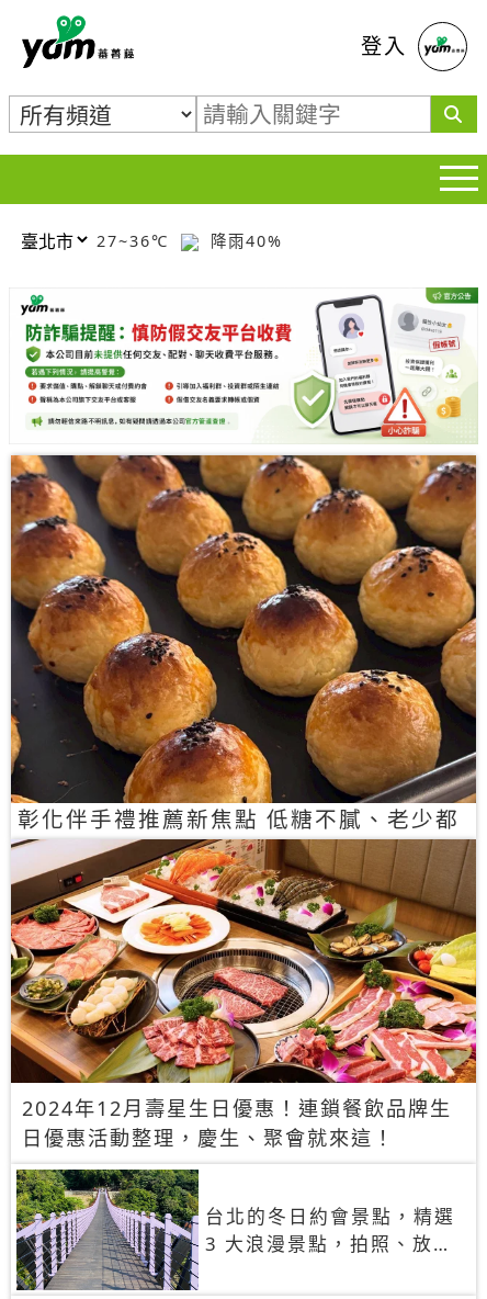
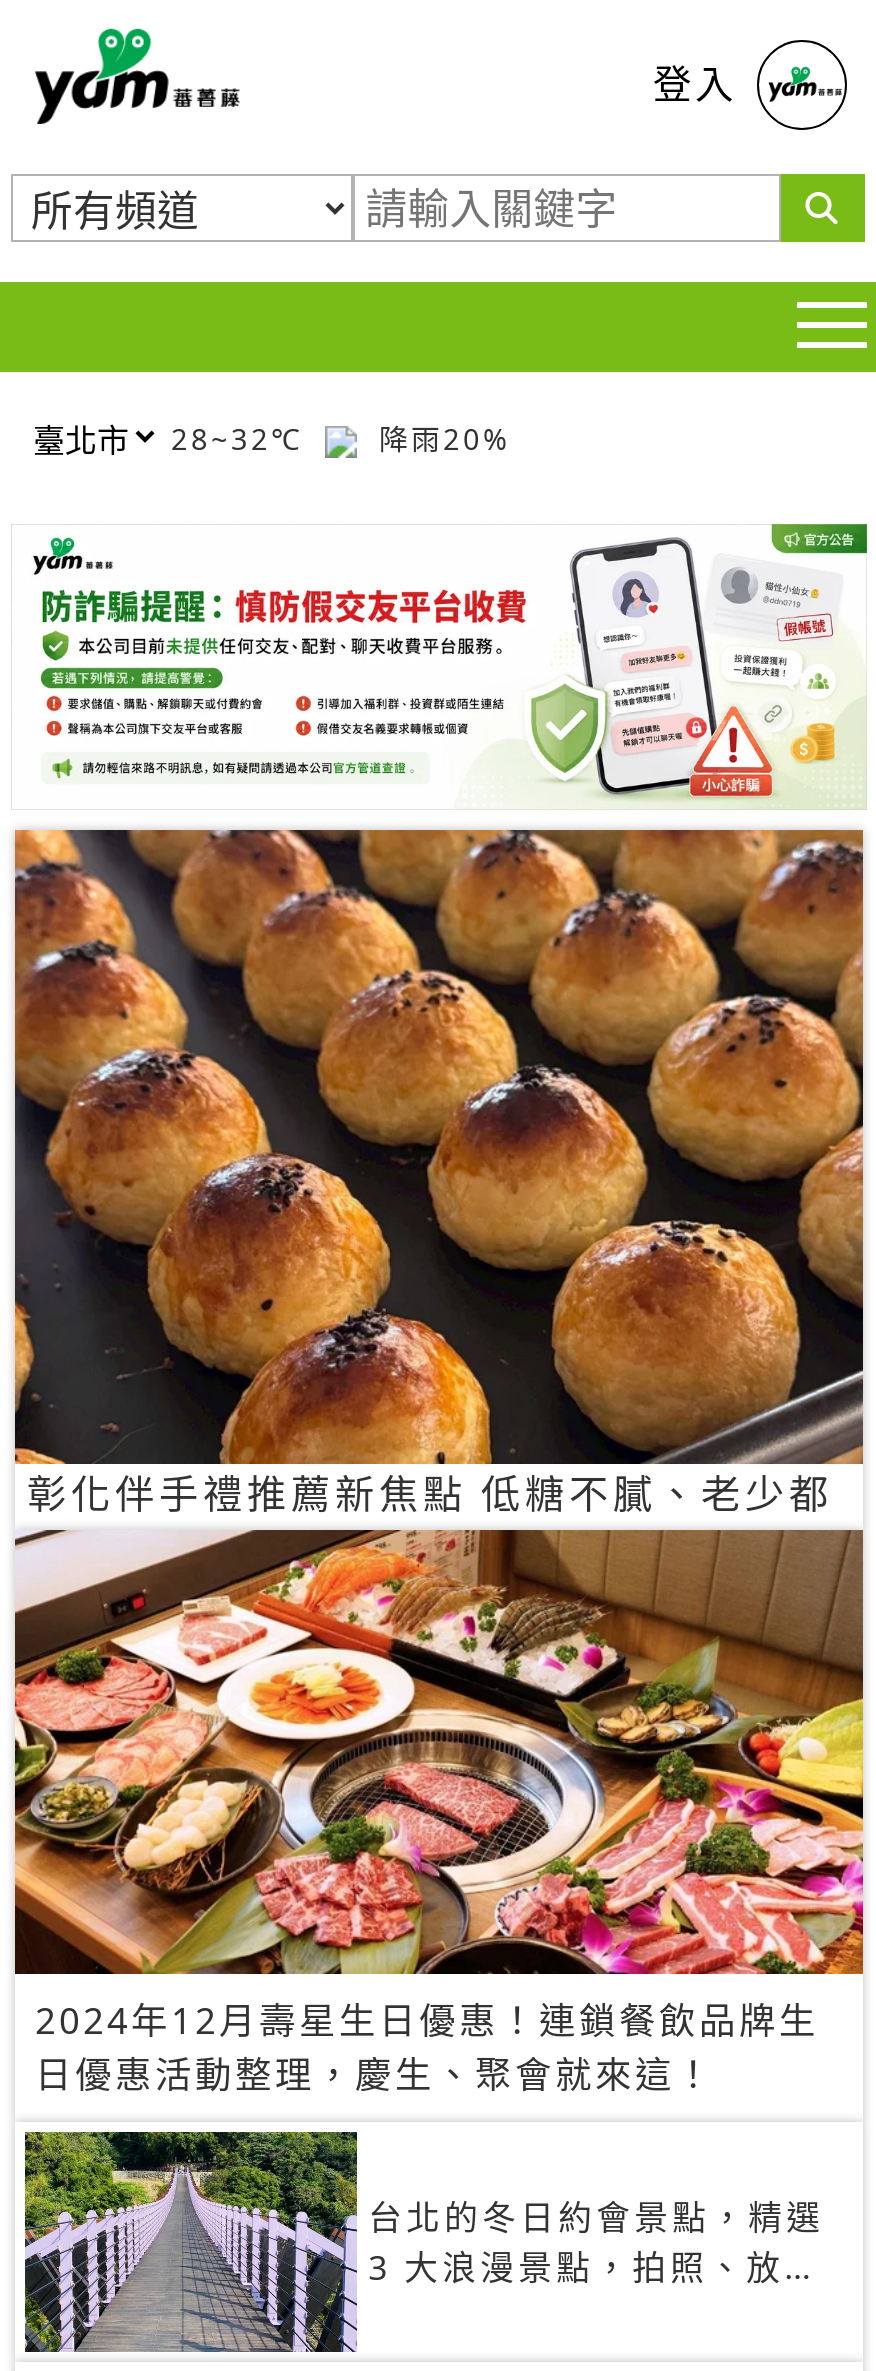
- 27~36℃
+ 28~32℃

- 降雨40%
+ 降雨20%
